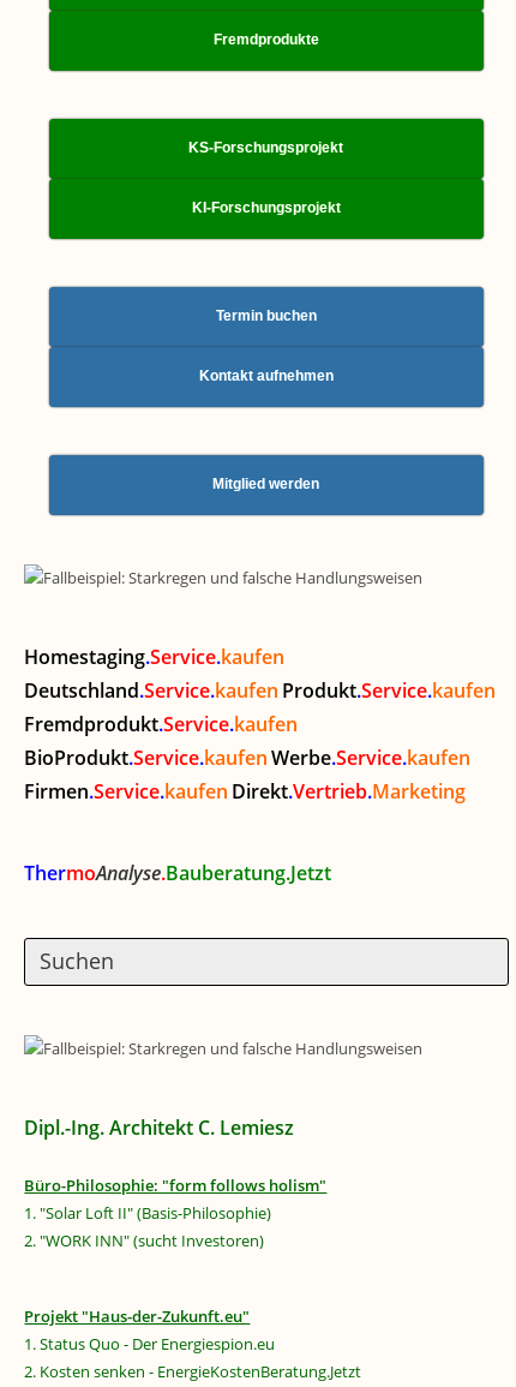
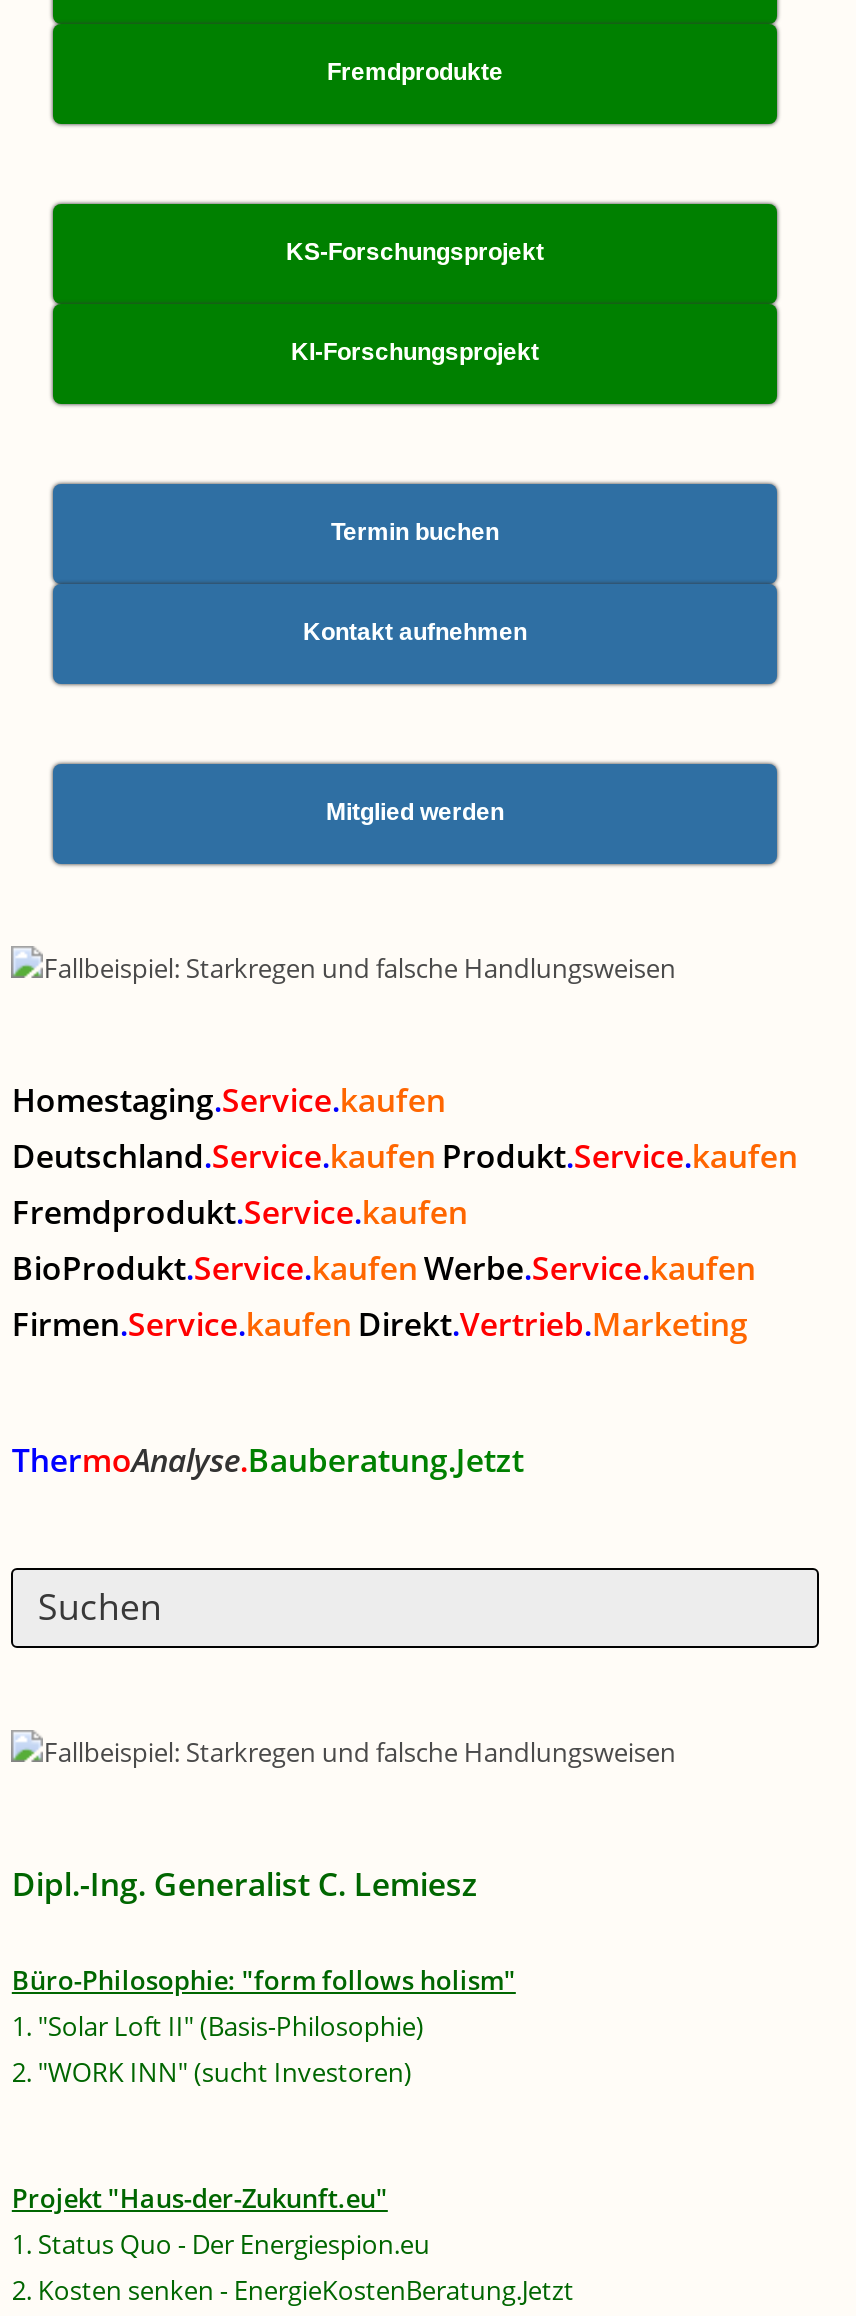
- Dipl.-Ing. Architekt C. Lemiesz
+ Dipl.-Ing. Generalist C. Lemiesz
